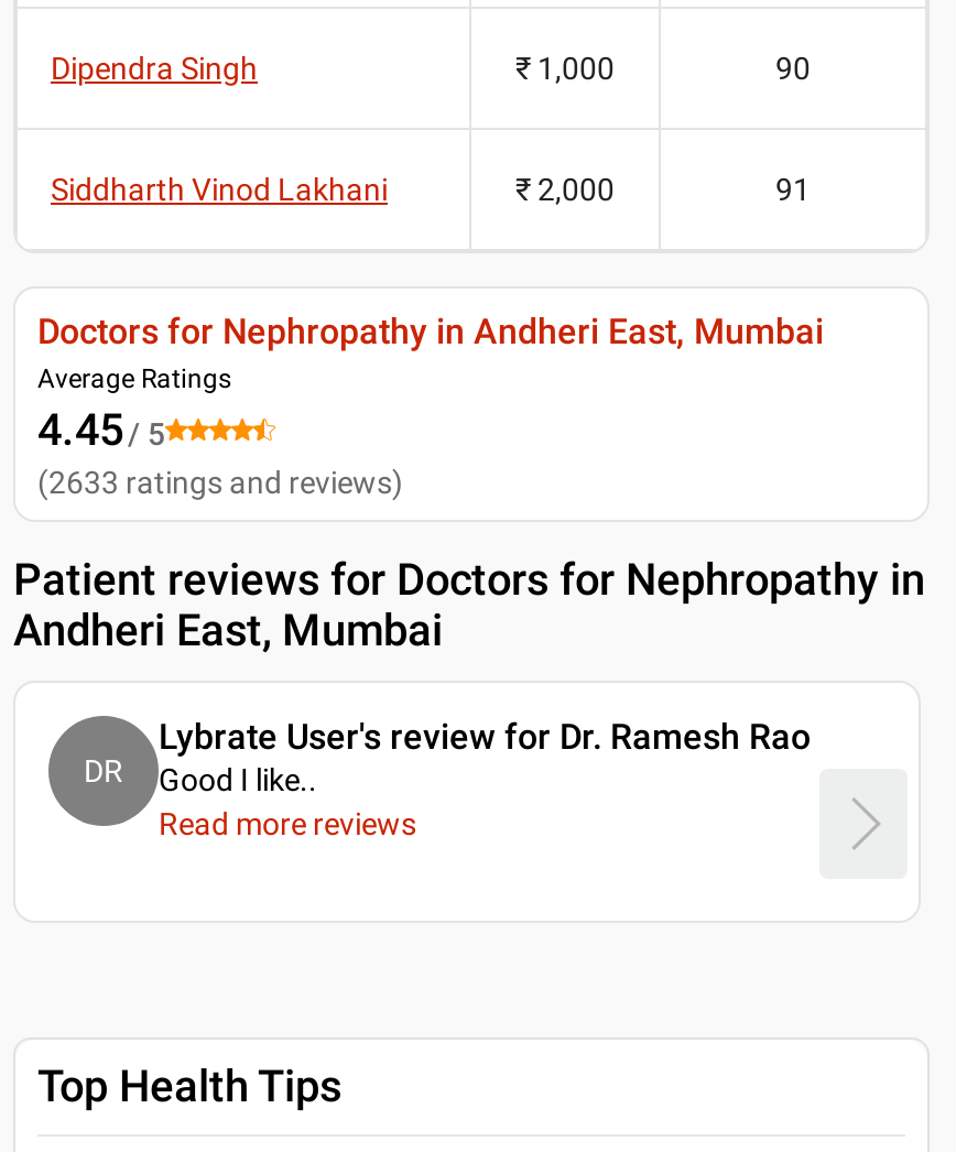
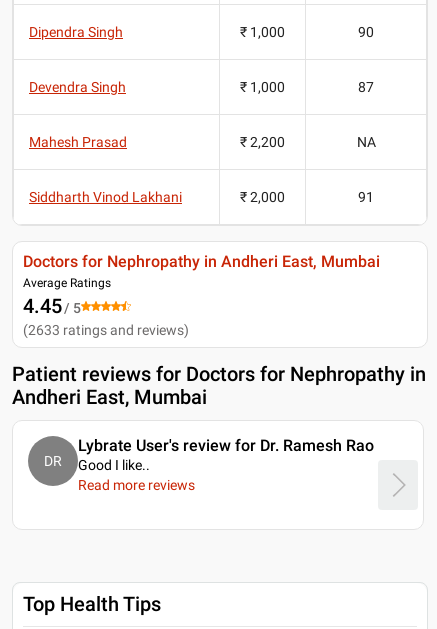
+ Devendra Singh
+ ₹ 1,000
+ 87
+ Mahesh Prasad
+ ₹ 2,200
+ NA
